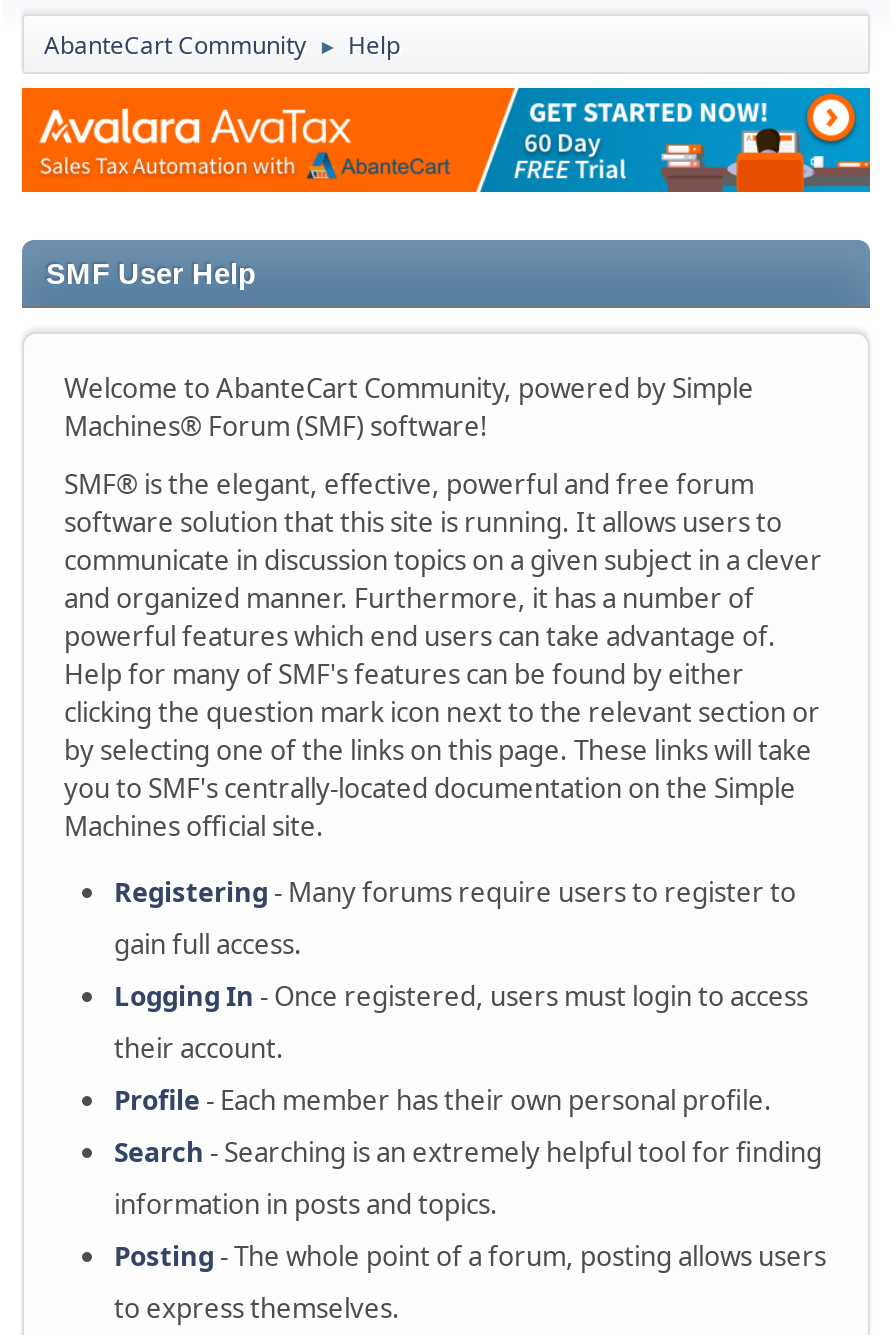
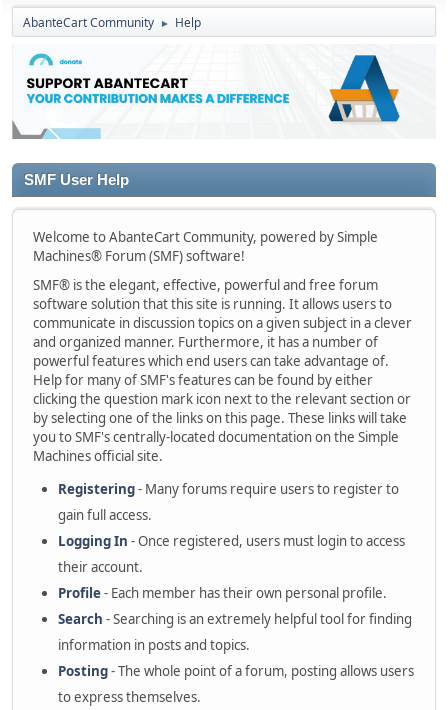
- [image]
+ [image]
